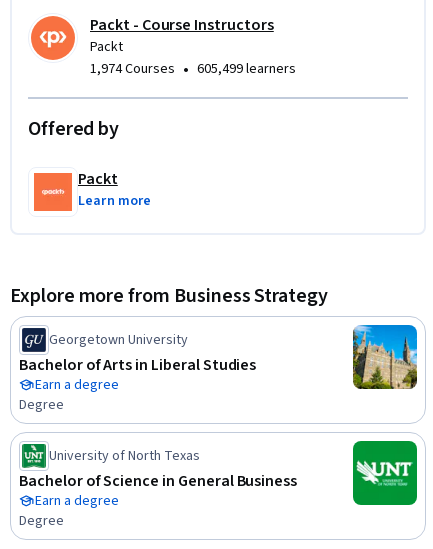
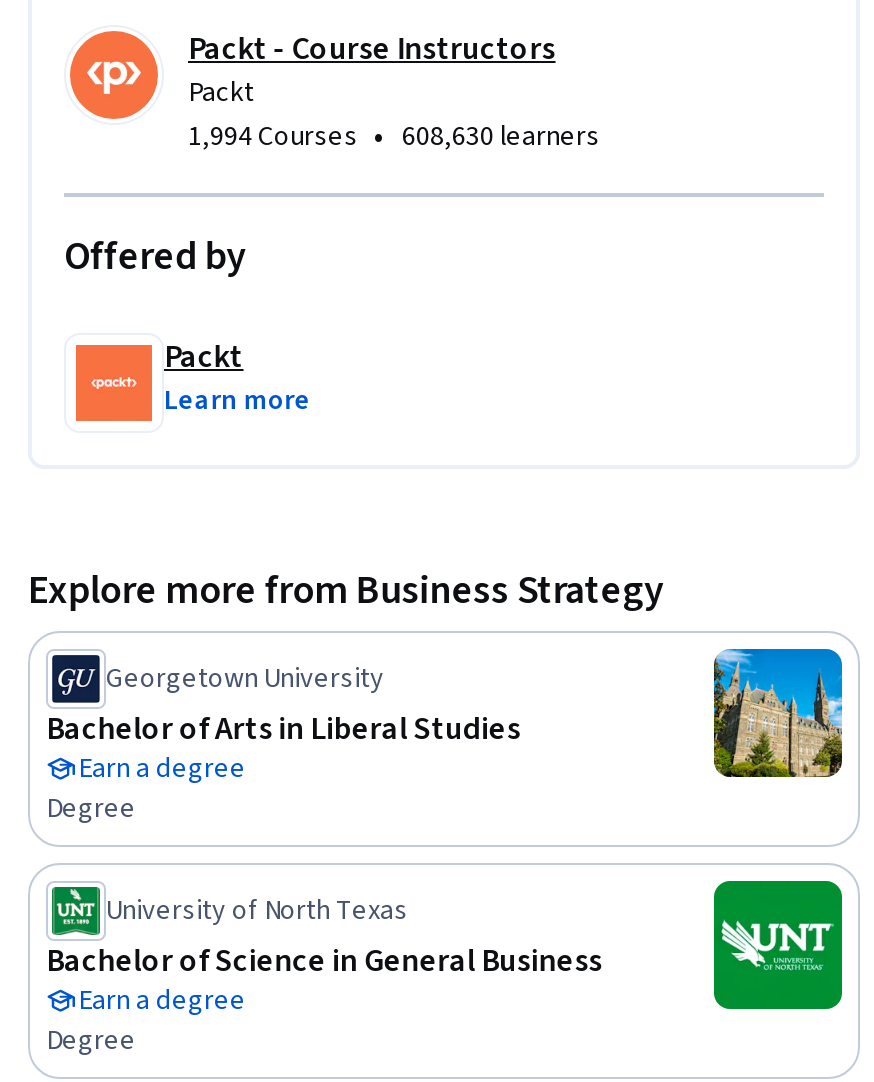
- 1,974 Courses • 605,499 learners
+ 1,994 Courses • 608,630 learners
